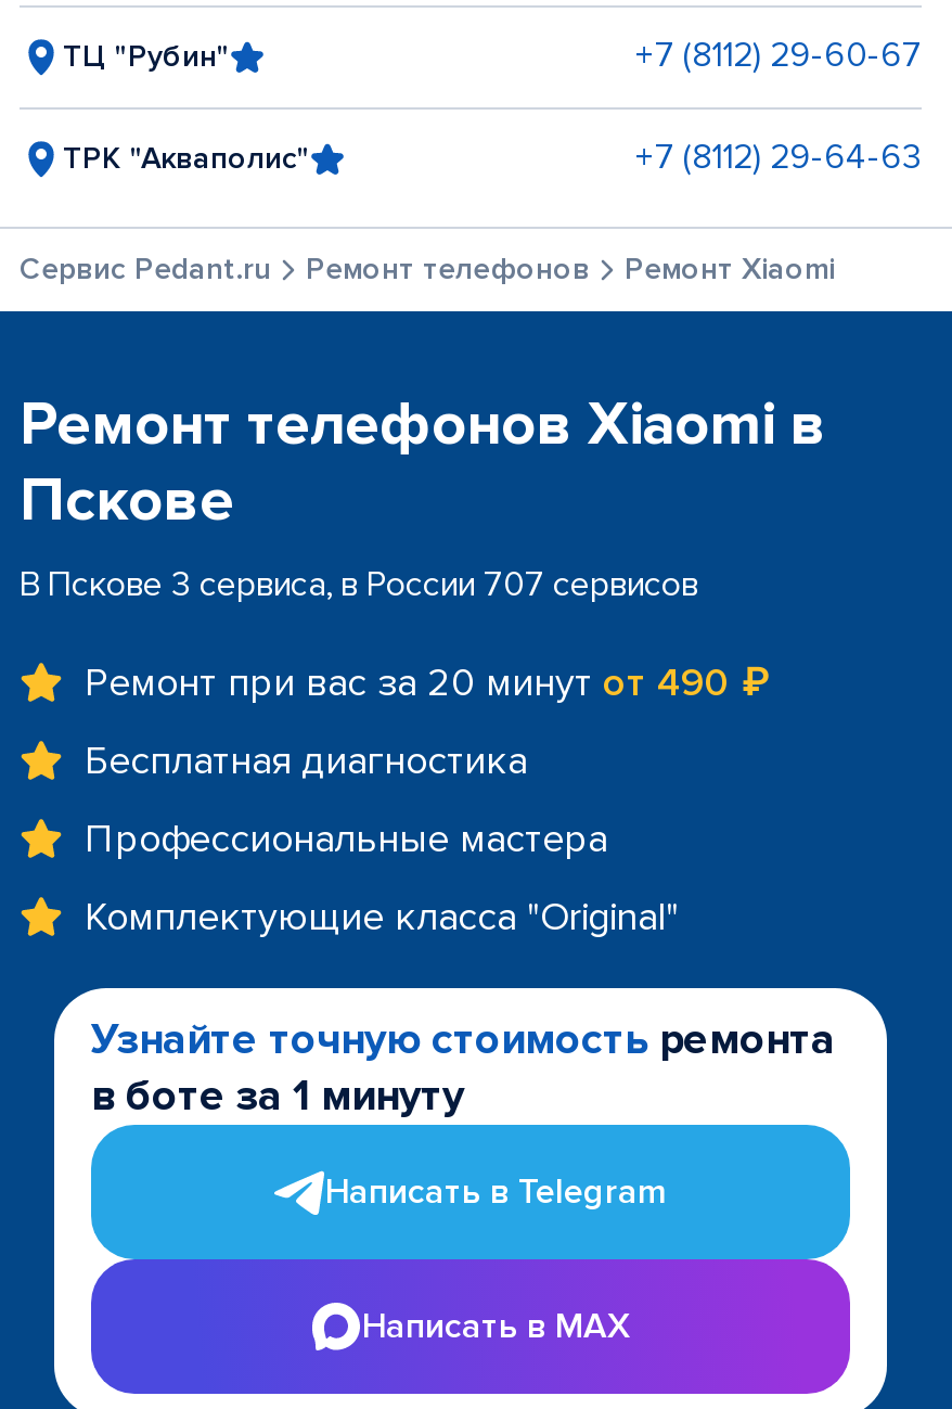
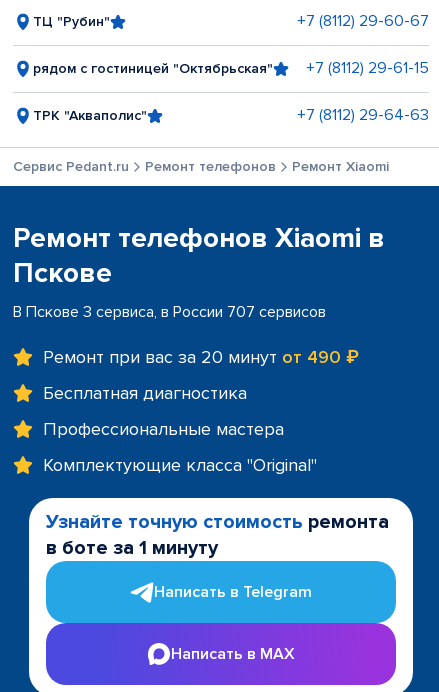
+ рядом с гостиницей "Октябрьская"
+ +7 (8112) 29-61-15
